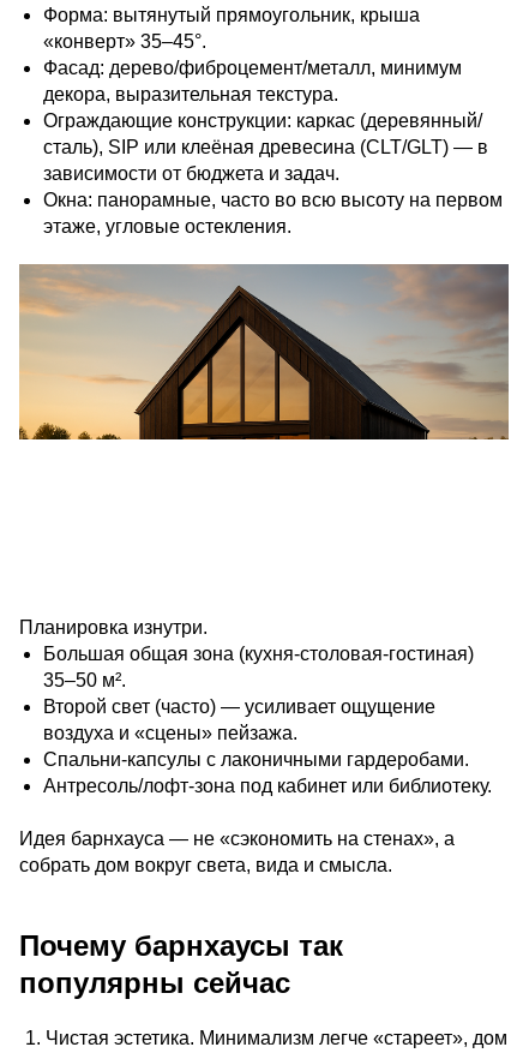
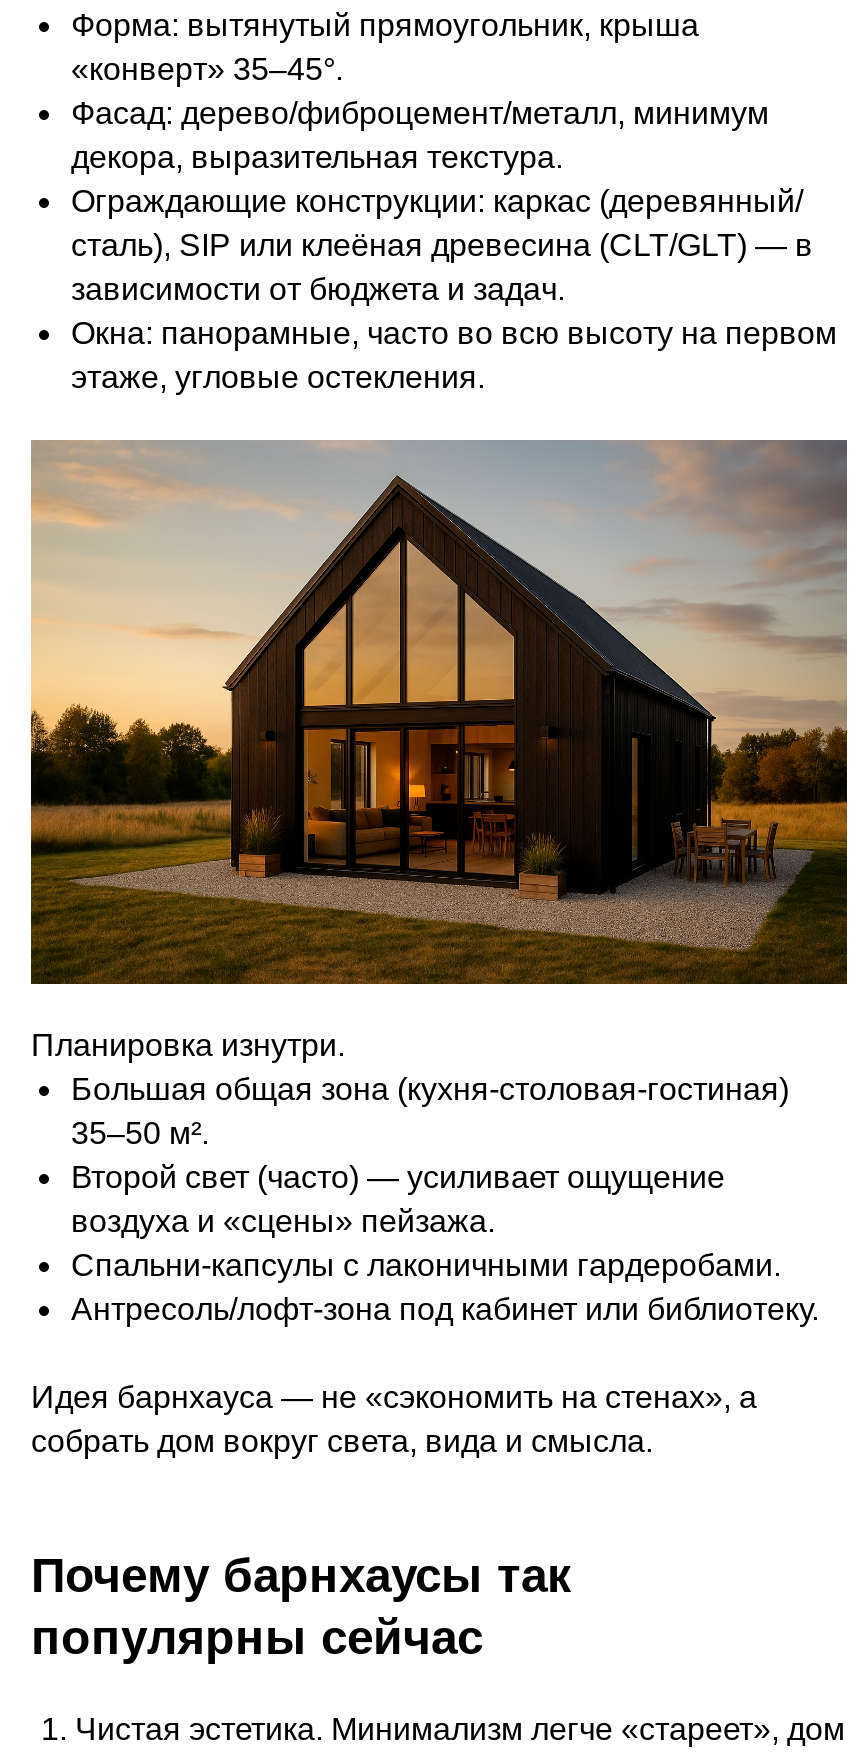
+ [image]
